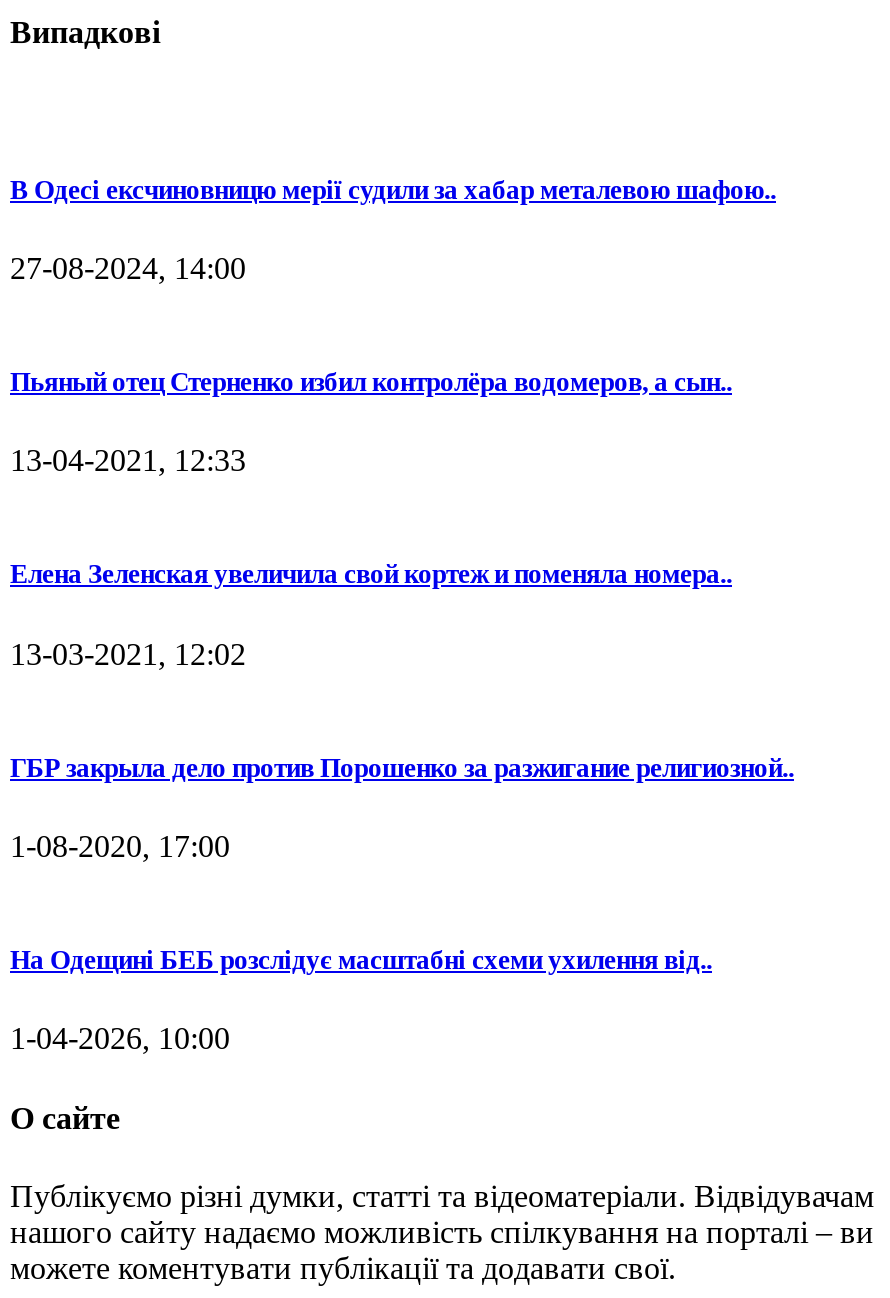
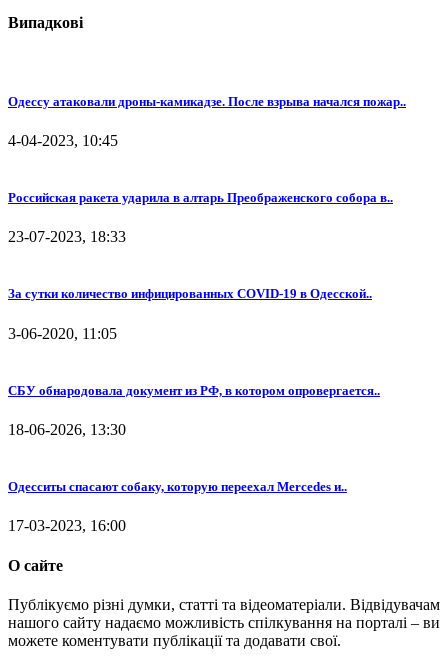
- В Одесі ексчиновницю мерії судили за хабар металевою шафою..
+ Одессу атаковали дроны-камикадзе. После взрыва начался пожар..

- 27-08-2024, 14:00
+ 4-04-2023, 10:45

- Пьяный отец Стерненко избил контролёра водомеров, а сын..
+ Российская ракета ударила в алтарь Преображенского собора в..

- 13-04-2021, 12:33
+ 23-07-2023, 18:33

- Елена Зеленская увеличила свой кортеж и поменяла номера..
+ За сутки количество инфицированных СOVID-19 в Одесской..

- 13-03-2021, 12:02
+ 3-06-2020, 11:05

- ГБР закрыла дело против Порошенко за разжигание религиозной..
+ СБУ обнародовала документ из РФ, в котором опровергается..

- 1-08-2020, 17:00
+ 18-06-2026, 13:30

- На Одещині БЕБ розслідує масштабні схеми ухилення від..
+ Одесситы спасают собаку, которую переехал Mercedes и..

- 1-04-2026, 10:00
+ 17-03-2023, 16:00
